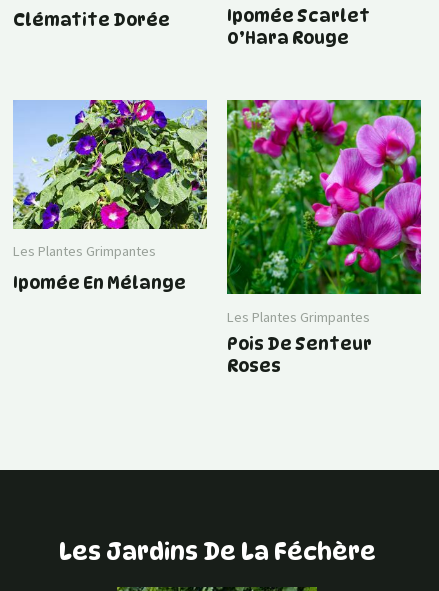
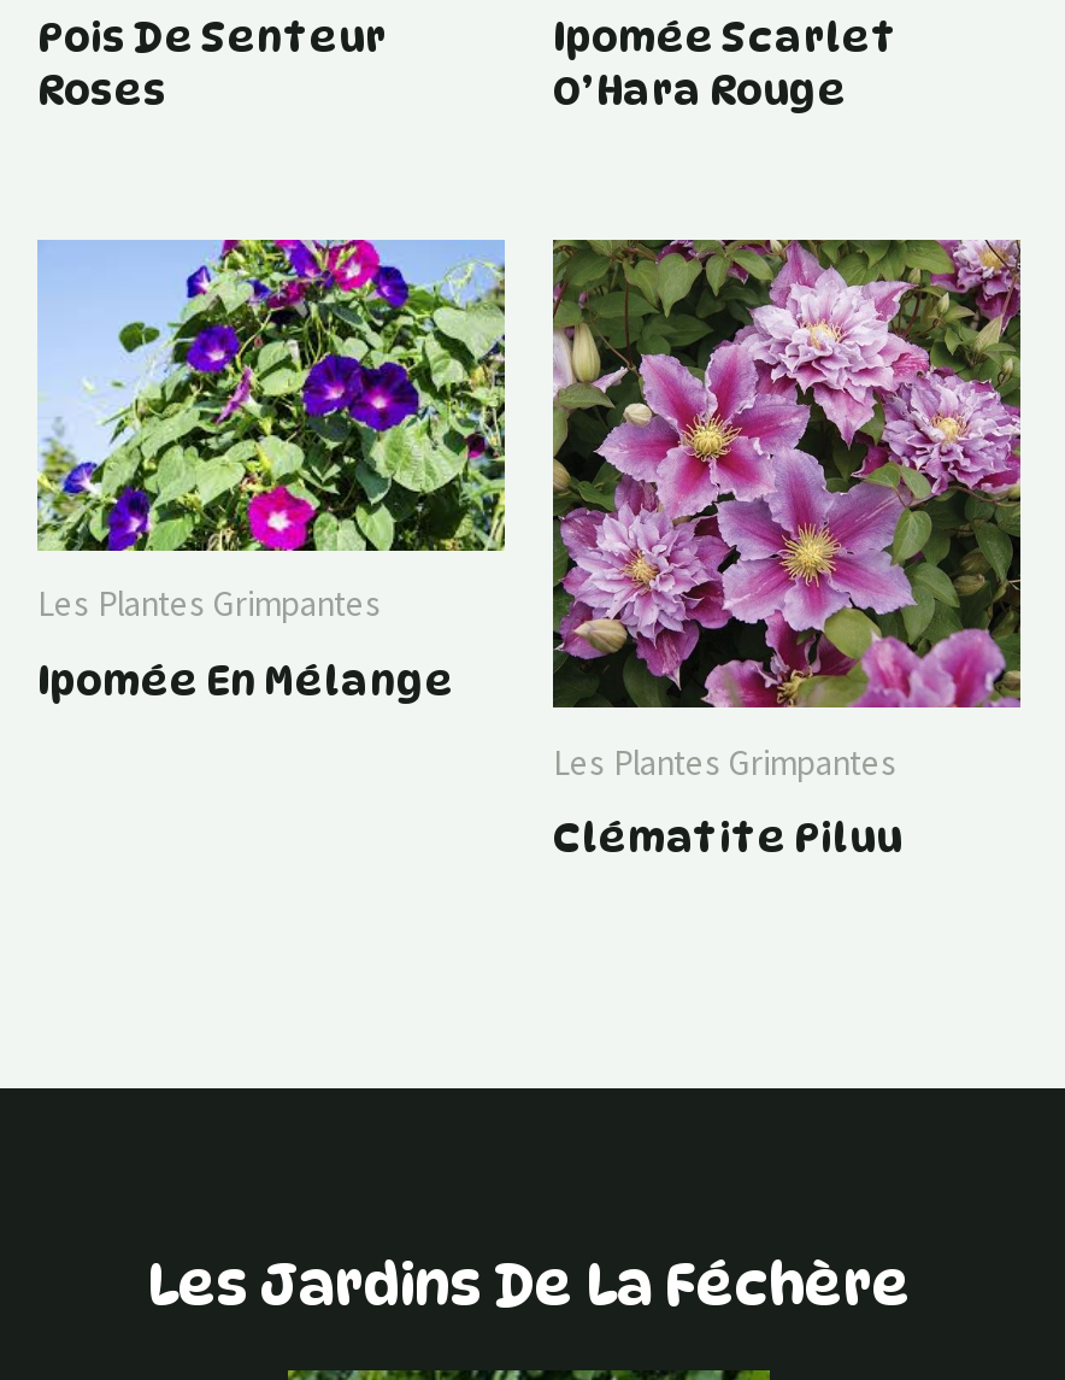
- Clématite Dorée

- [image]
+ [image]

+ Clématite Piluu

moved up: Pois De Senteur | Roses
